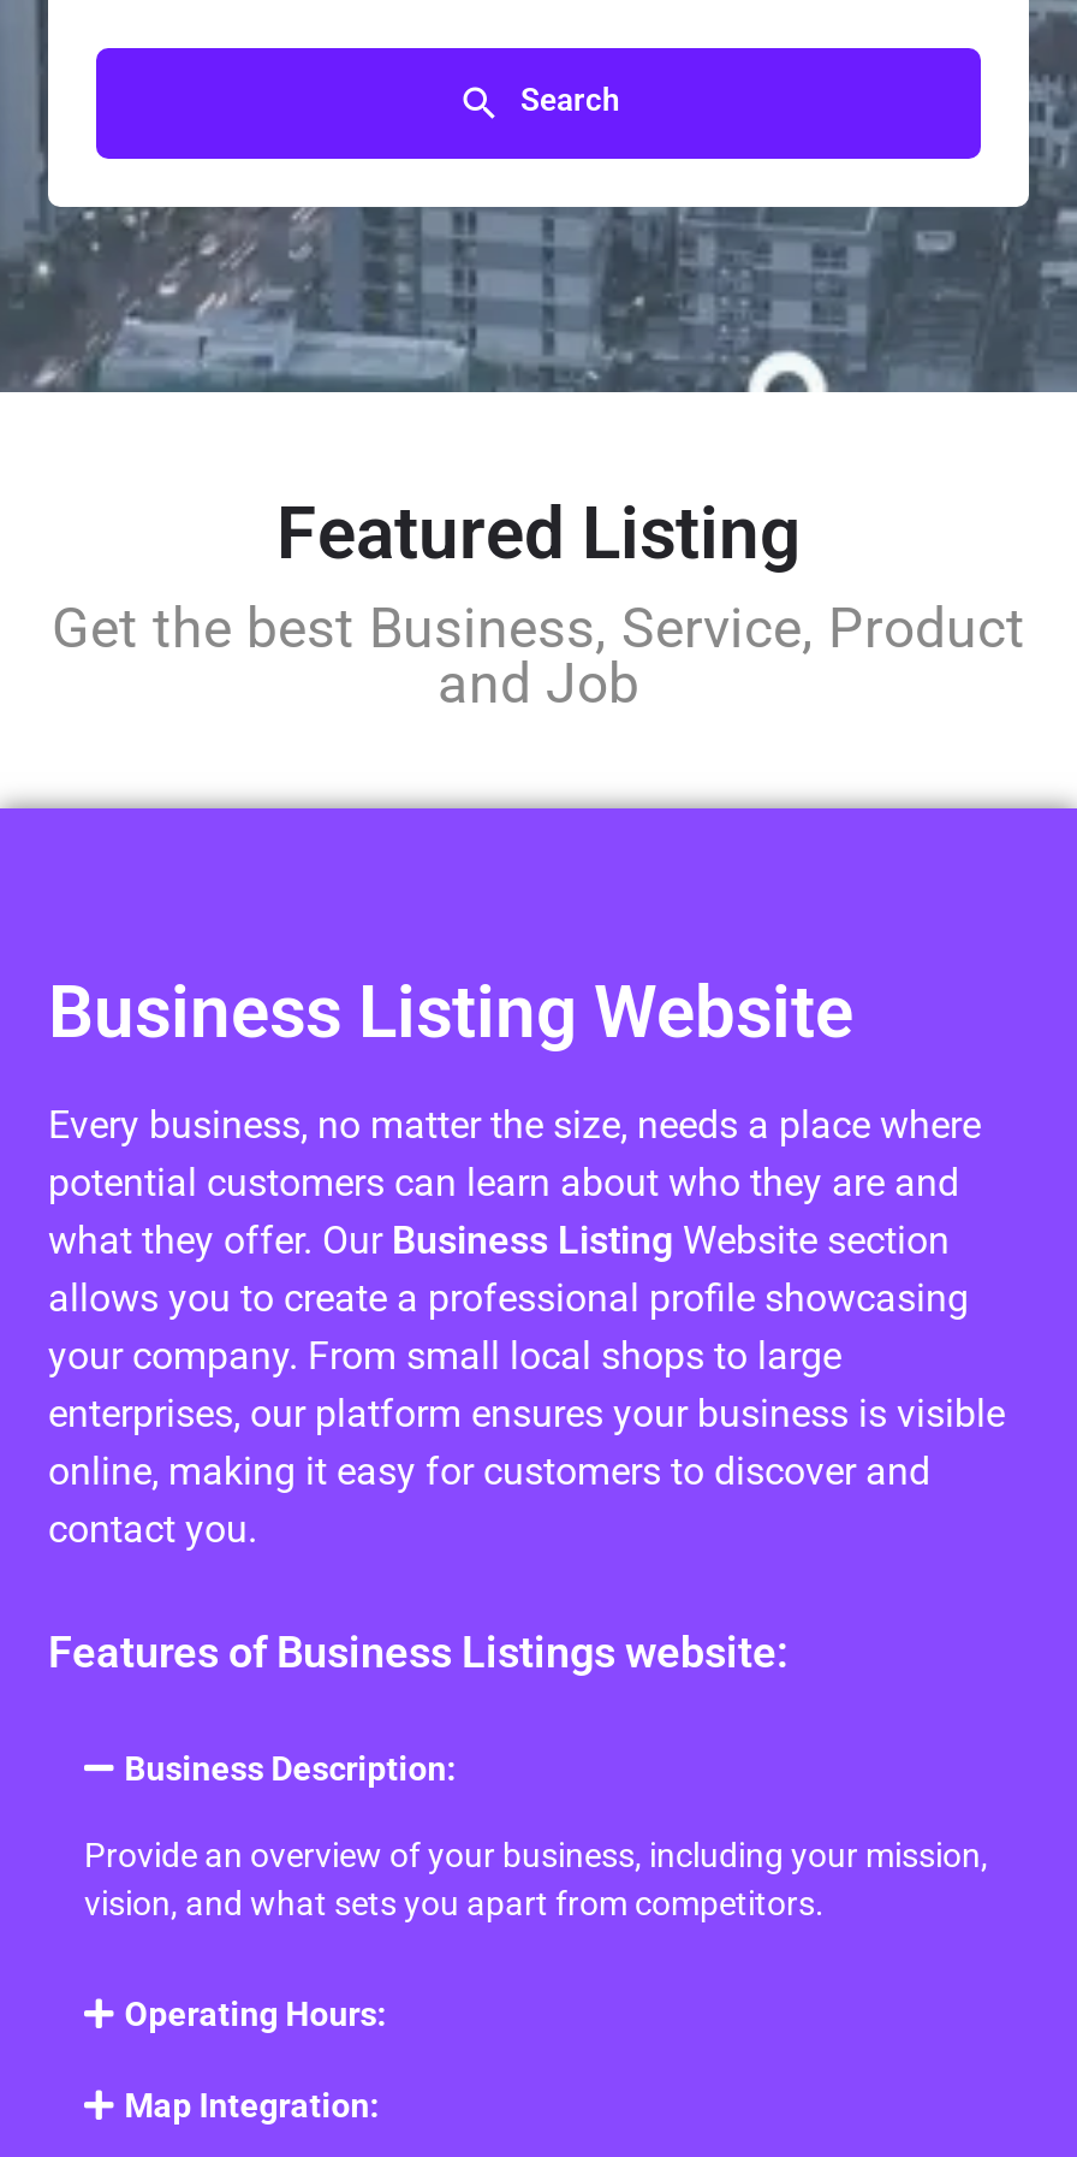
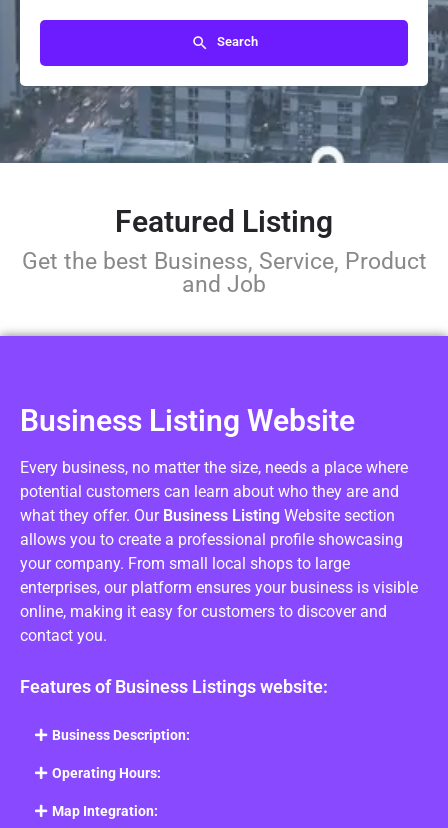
- Provide an overview of your business, including your mission,
- vision, and what sets you apart from competitors.
